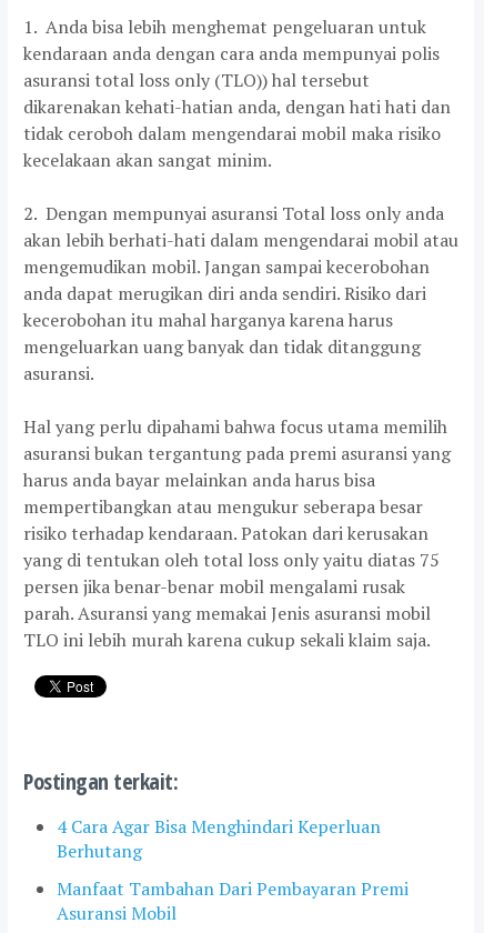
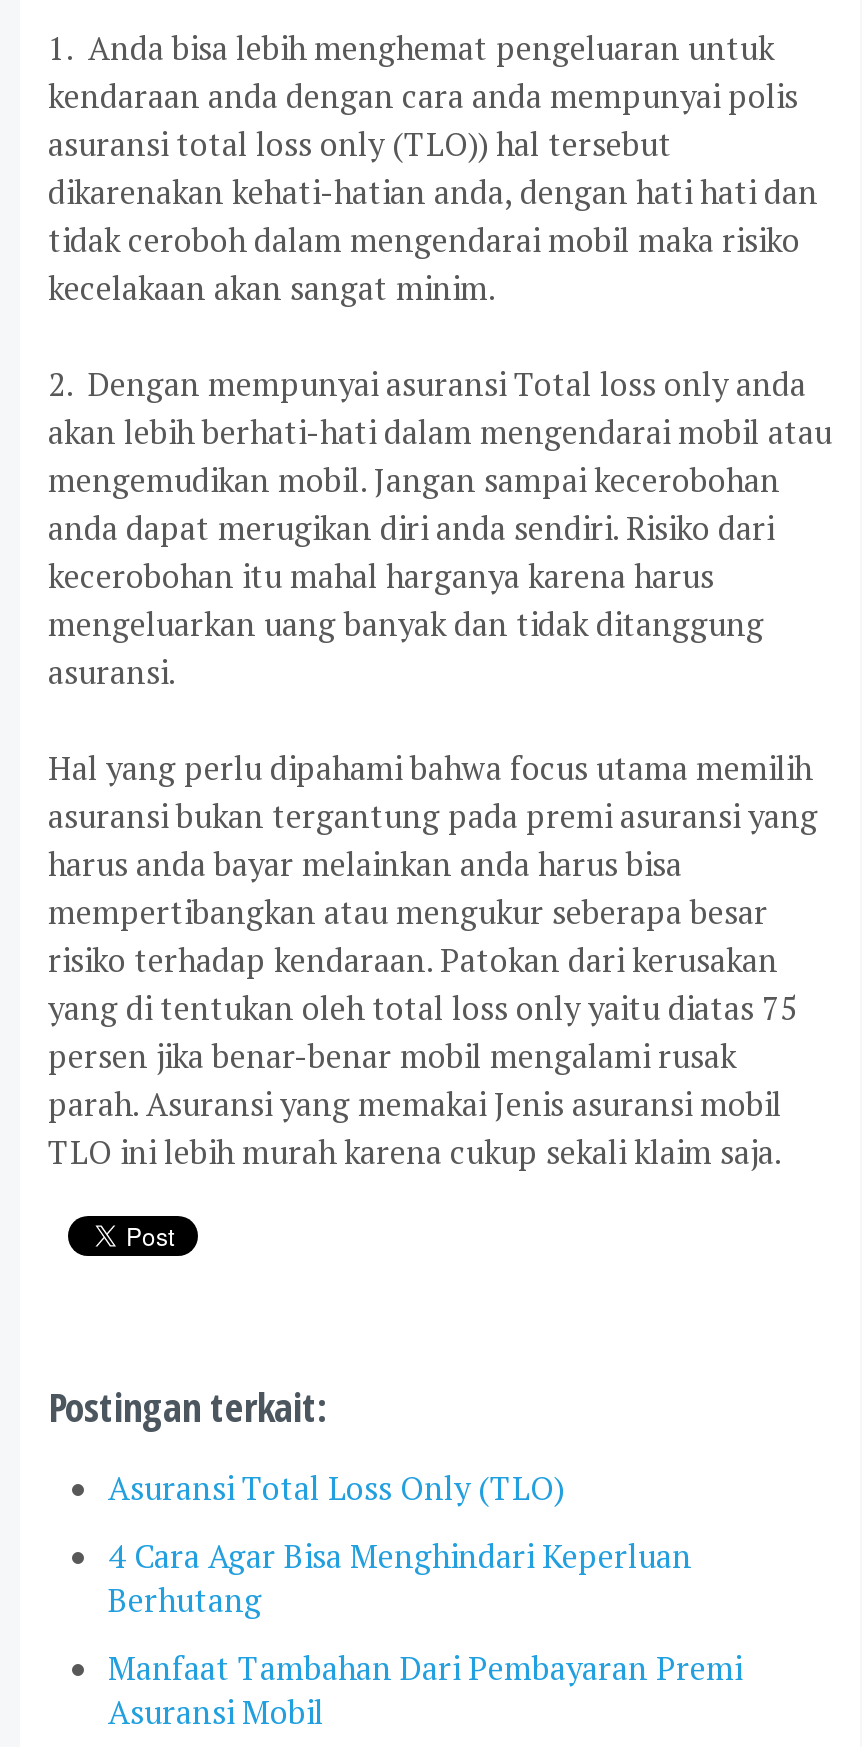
+ Asuransi Total Loss Only (TLO)
